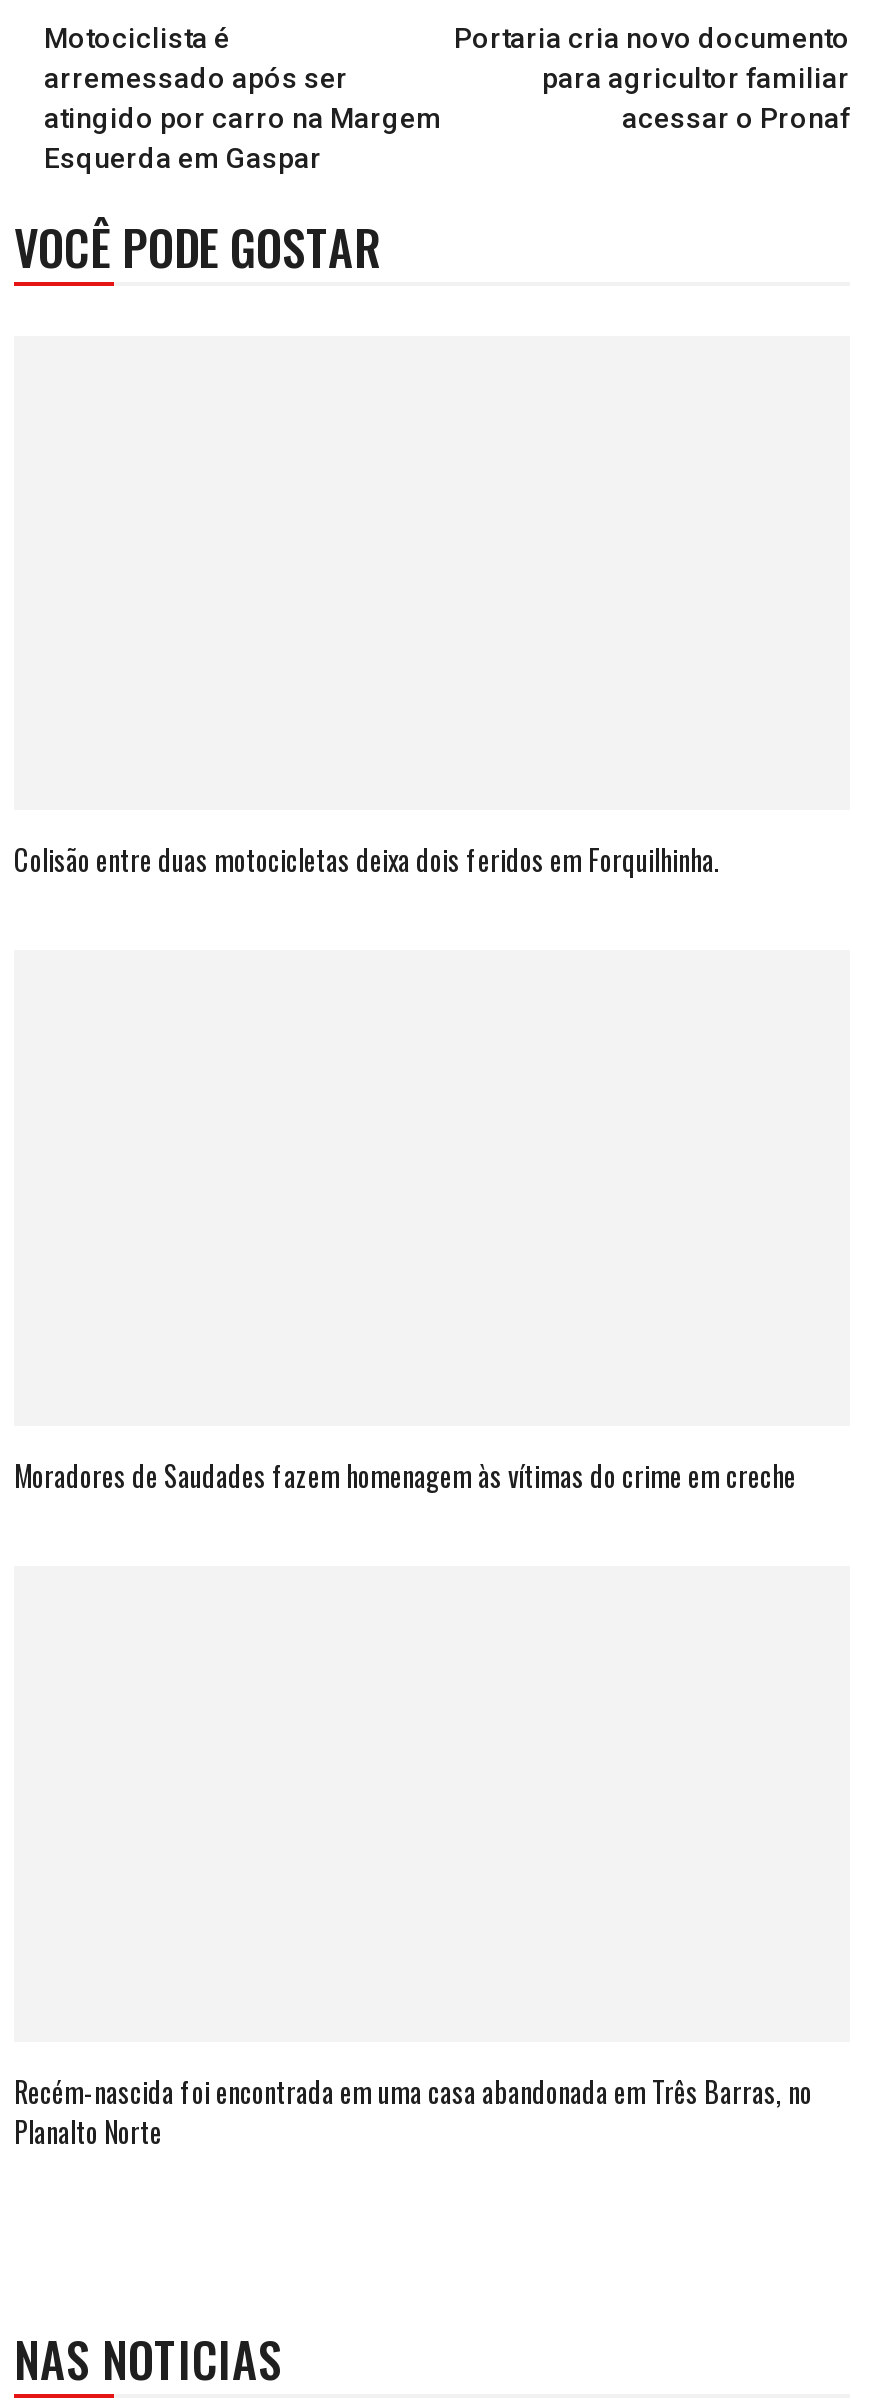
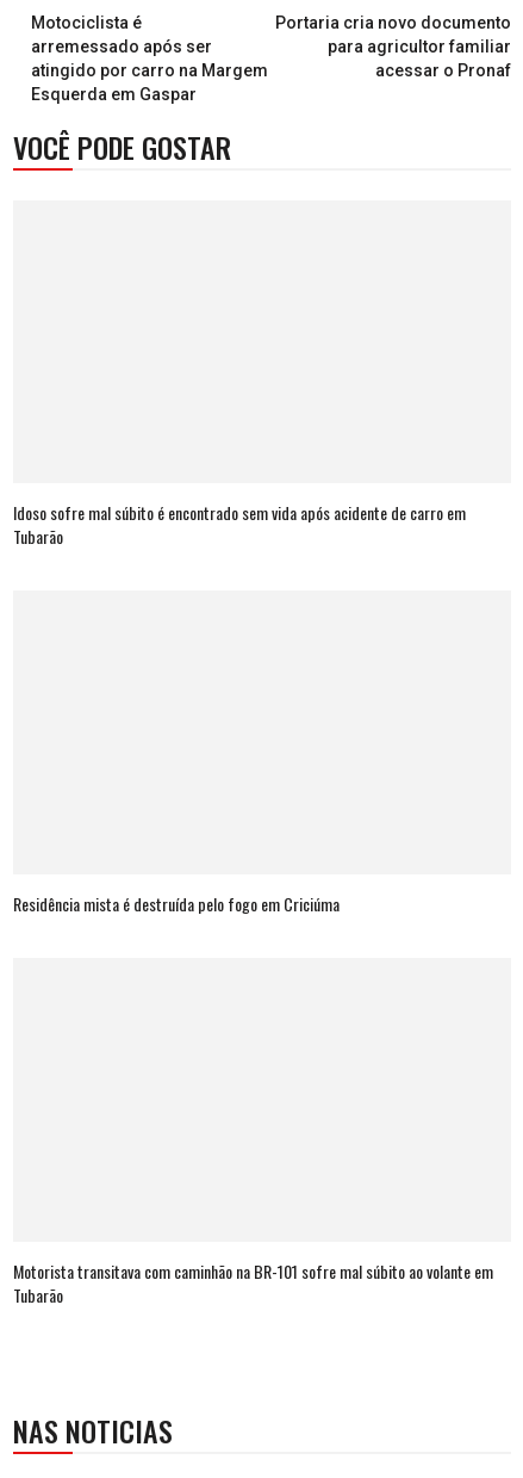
- Colisão entre duas motocicletas deixa dois feridos em Forquilhinha.
+ Idoso sofre mal súbito é encontrado sem vida após acidente de carro em
+ Tubarão

- Moradores de Saudades fazem homenagem às vítimas do crime em creche
+ Residência mista é destruída pelo fogo em Criciúma

- Recém-nascida foi encontrada em uma casa abandonada em Três Barras, no
- Planalto Norte
+ Motorista transitava com caminhão na BR-101 sofre mal súbito ao volante em
+ Tubarão
